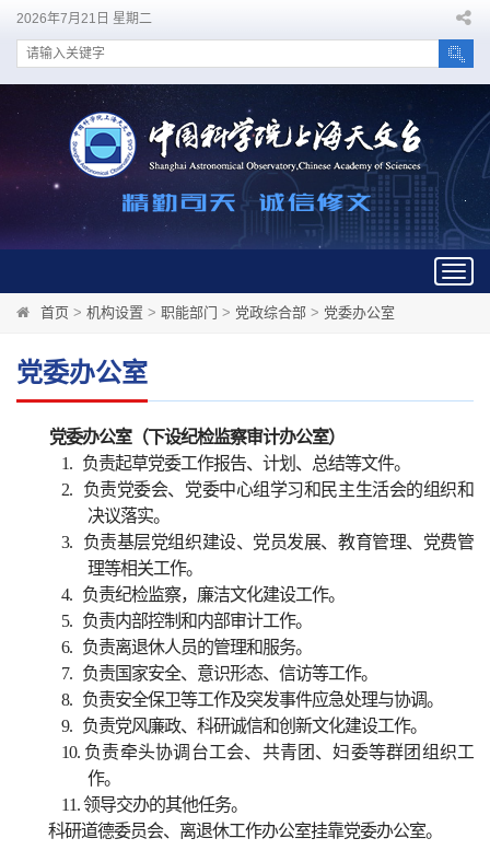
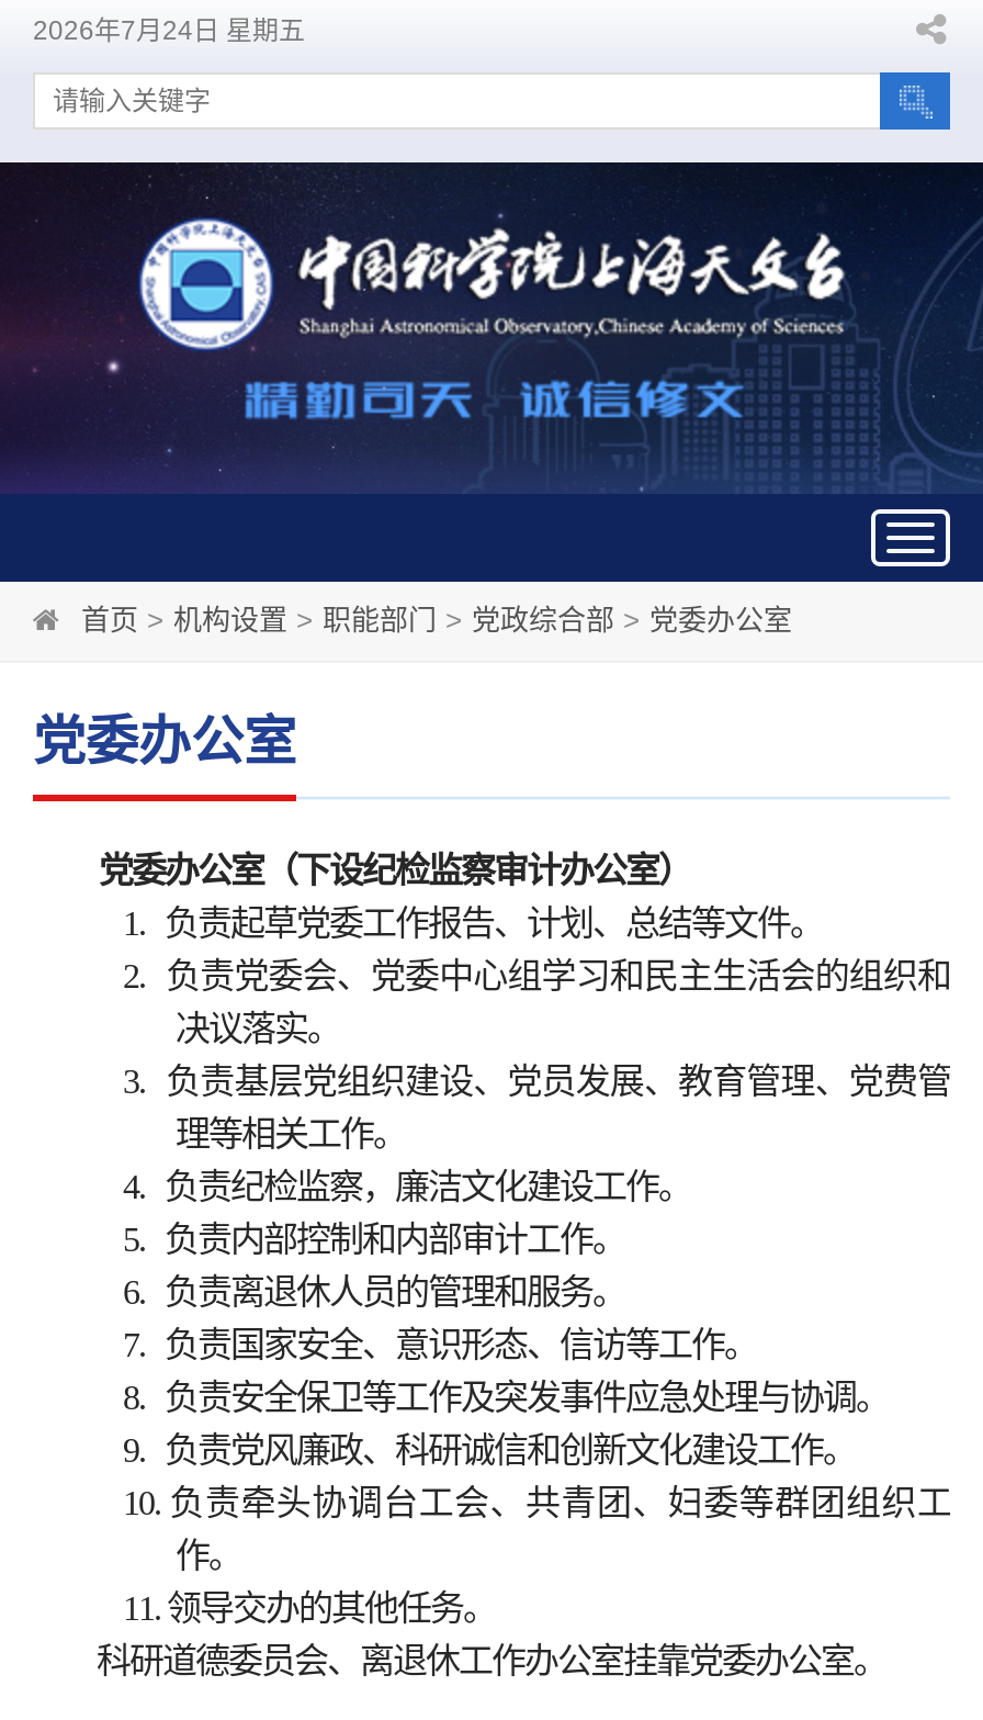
- 2026年7月21日 星期二
+ 2026年7月24日 星期五
